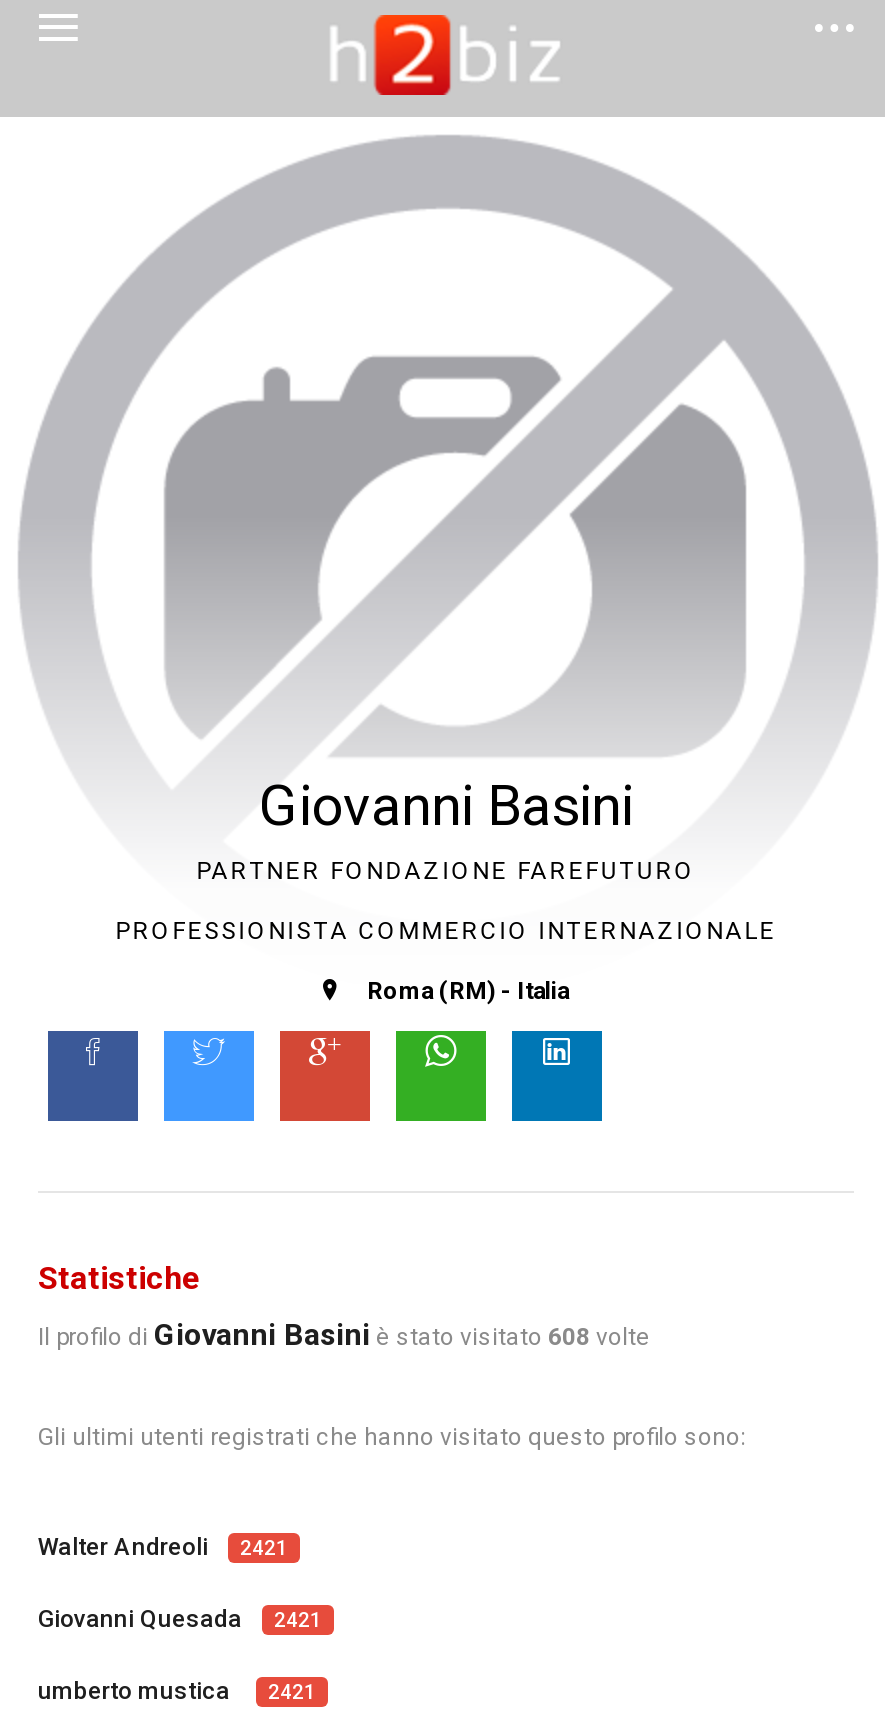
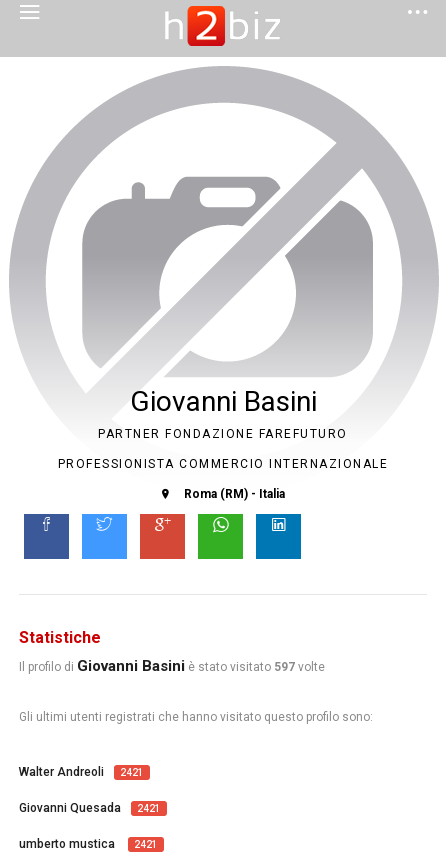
- Il profilo di Giovanni Basini è stato visitato 608 volte
+ Il profilo di Giovanni Basini è stato visitato 597 volte
